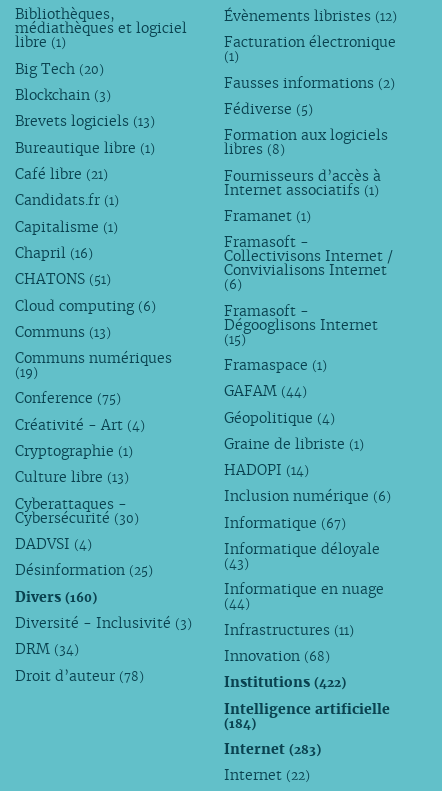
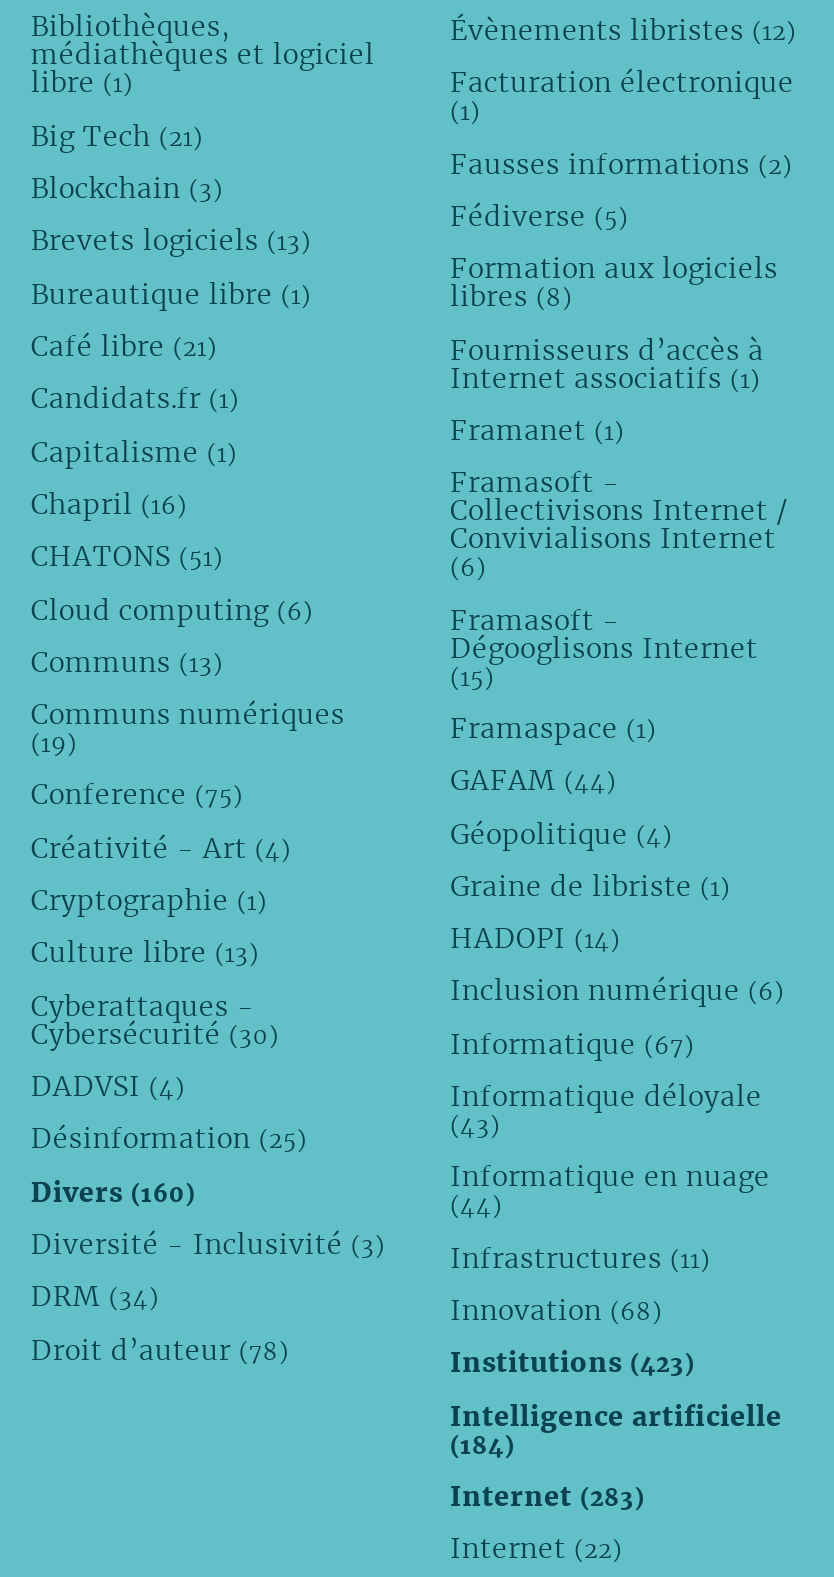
- Big Tech (20)
+ Big Tech (21)

- Institutions (422)
+ Institutions (423)
